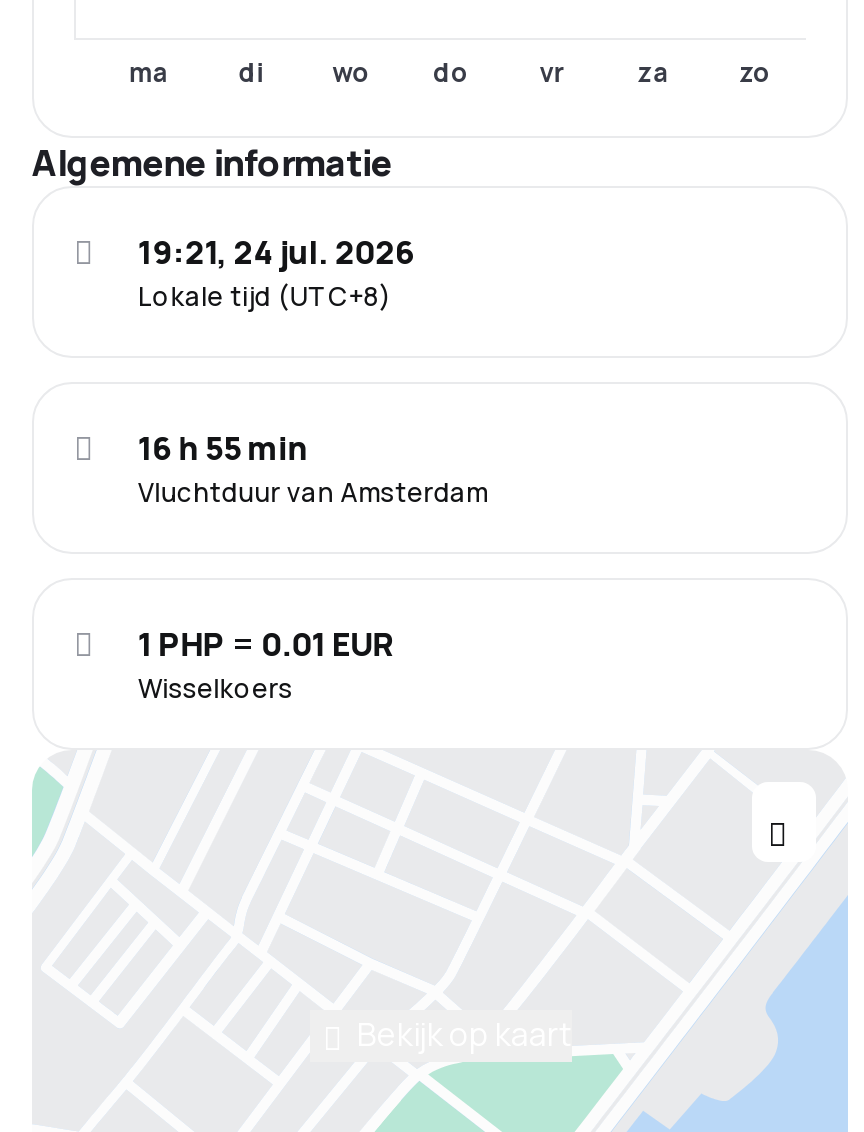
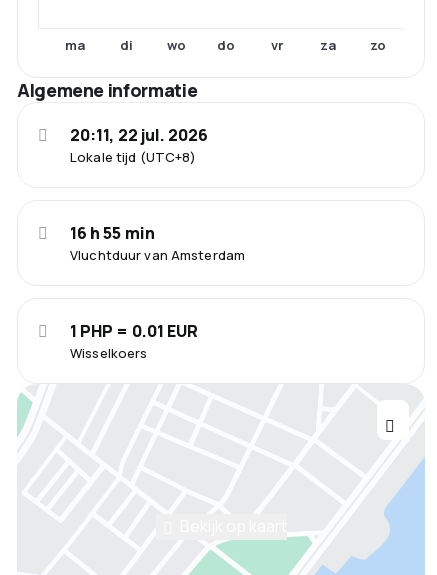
- 19:21, 24 jul. 2026
+ 20:11, 22 jul. 2026
